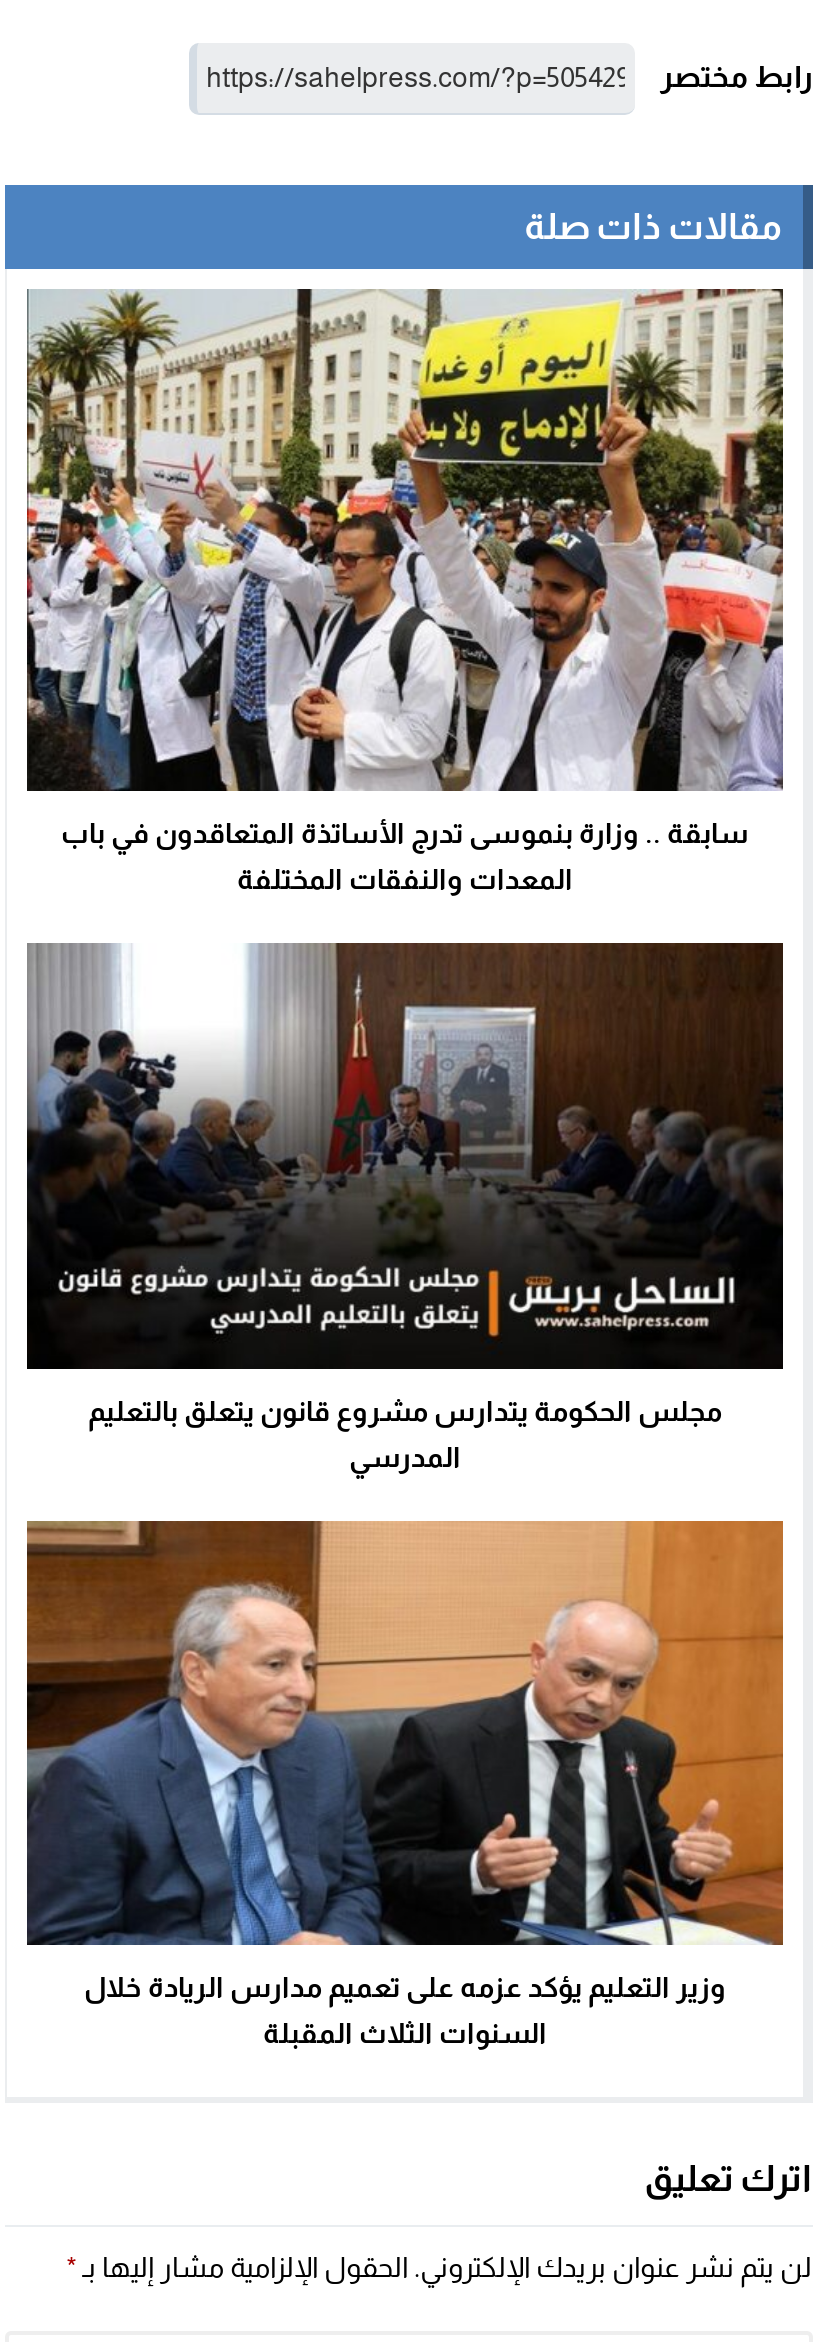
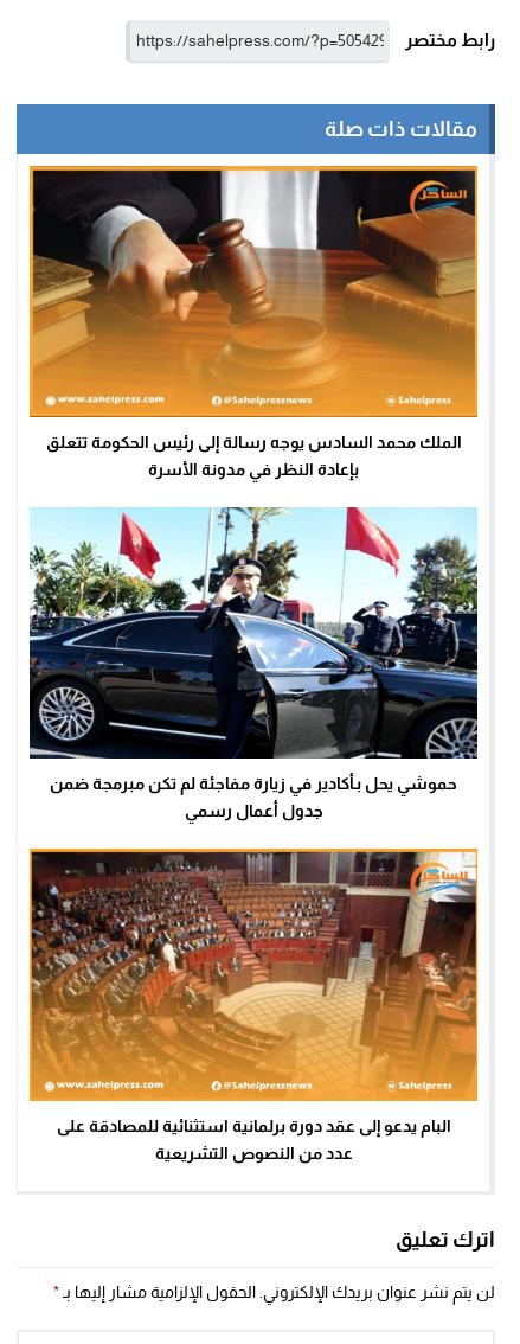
- [image]
+ [image]

- سابقة .. وزارة بنموسى تدرج الأساتذة المتعاقدون في باب
- المعدات والنفقات المختلفة
+ الملك محمد السادس يوجه رسالة إلى رئيس الحكومة تتعلق
+ بإعادة النظر في مدونة الأسرة

- [image]
- مجلس الحكومة يتدارس مشروع قانون يتعلق بالتعليم
- المدرسي
+ [image]
+ حموشي يحل بـأكادير في زيارة مفاجئة لم تكن مبرمجة ضمن
+ جدول أعمال رسمي

- [image]
- وزير التعليم يؤكد عزمه على تعميم مدارس الريادة خلال
- السنوات الثلاث المقبلة
+ [image]
+ البام يدعو إلى عقد دورة برلمانية استثنائية للمصادقة على
+ عدد من النصوص التشريعية
